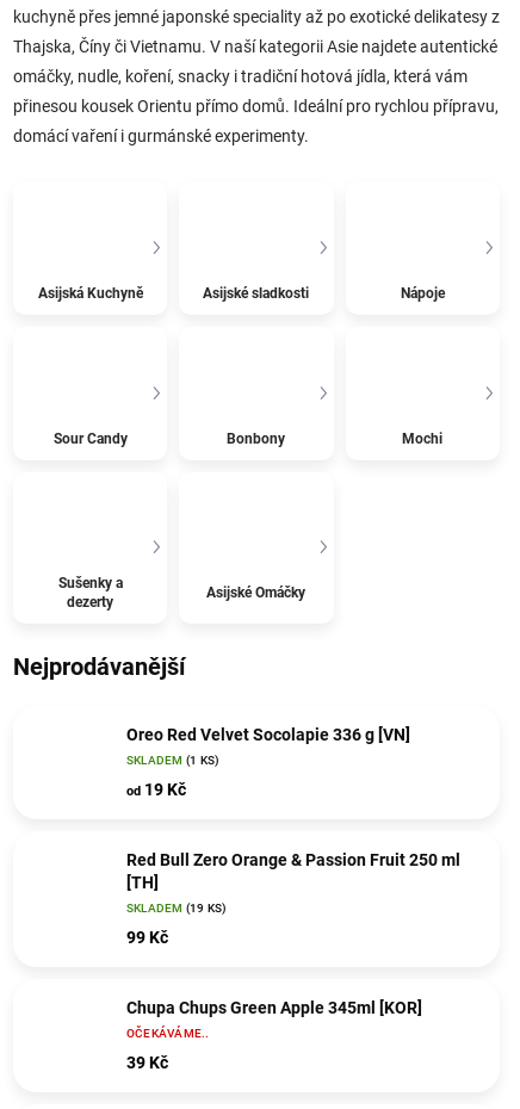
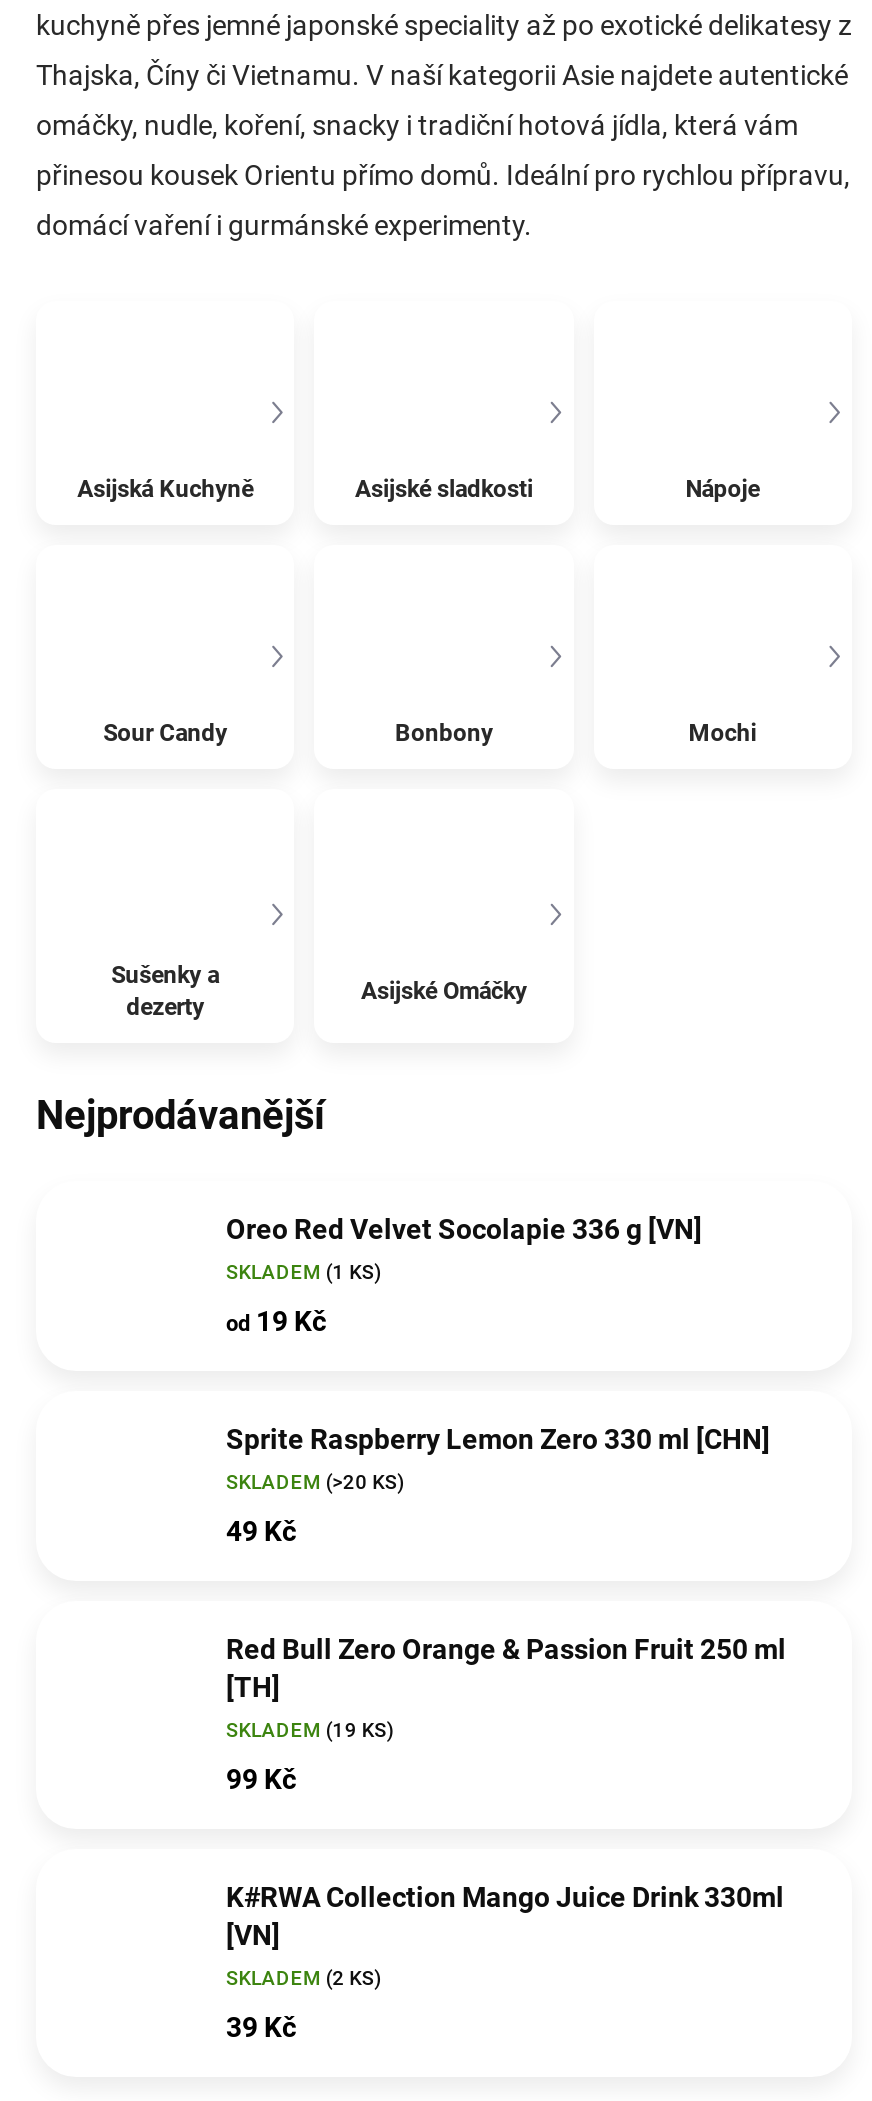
+ Sprite Raspberry Lemon Zero 330 ml [CHN]
+ SKLADEM (>20 KS)
+ 49 Kč

- Chupa Chups Green Apple 345ml [KOR]
+ K#RWA Collection Mango Juice Drink 330ml
+ [VN]

- OČEKÁVÁME..
+ SKLADEM (2 KS)
